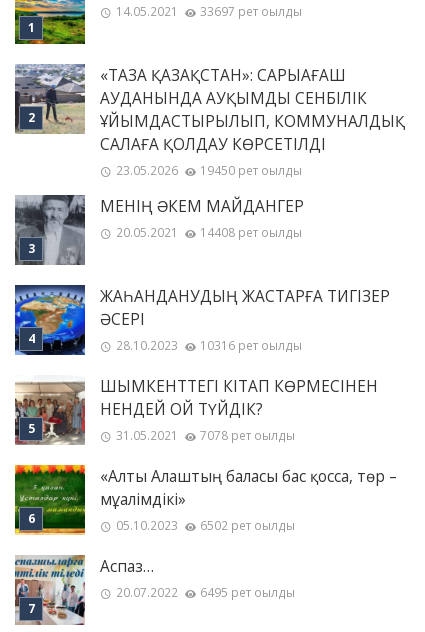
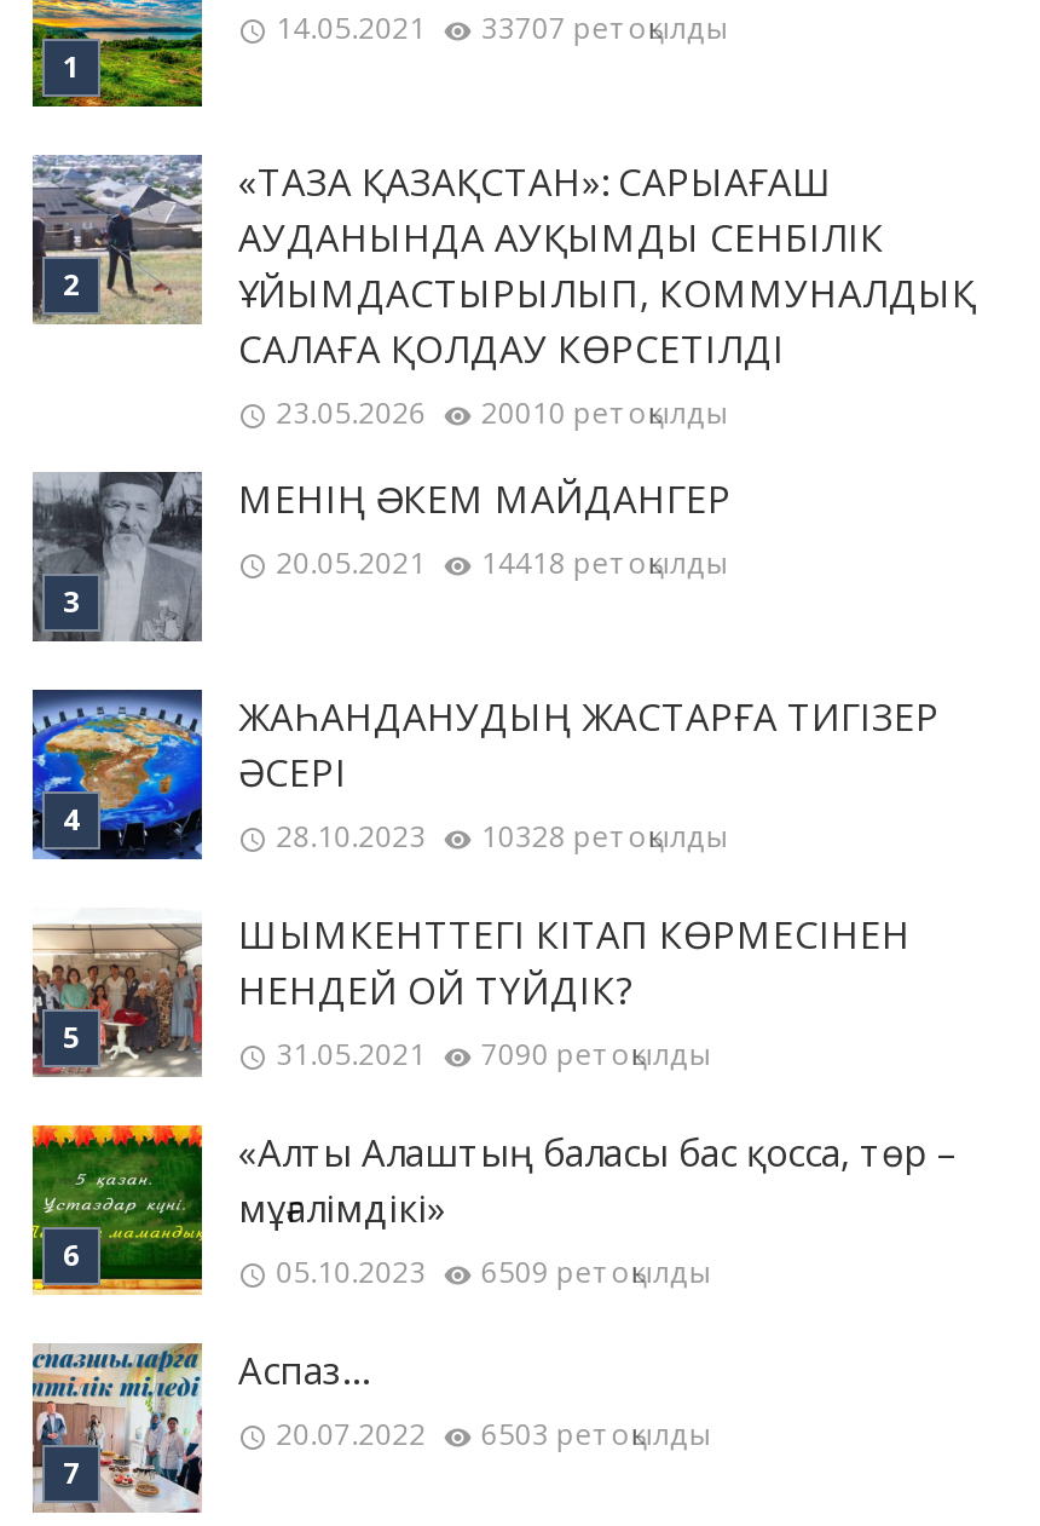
- 14.05.2021 33697 рет оқылды
+ 14.05.2021 33707 рет оқылды

- 23.05.2026 19450 рет оқылды
+ 23.05.2026 20010 рет оқылды

- 20.05.2021 14408 рет оқылды
+ 20.05.2021 14418 рет оқылды

- 28.10.2023 10316 рет оқылды
+ 28.10.2023 10328 рет оқылды

- 31.05.2021 7078 рет оқылды
+ 31.05.2021 7090 рет оқылды

- 05.10.2023 6502 рет оқылды
+ 05.10.2023 6509 рет оқылды

- 20.07.2022 6495 рет оқылды
+ 20.07.2022 6503 рет оқылды
